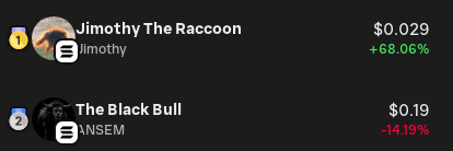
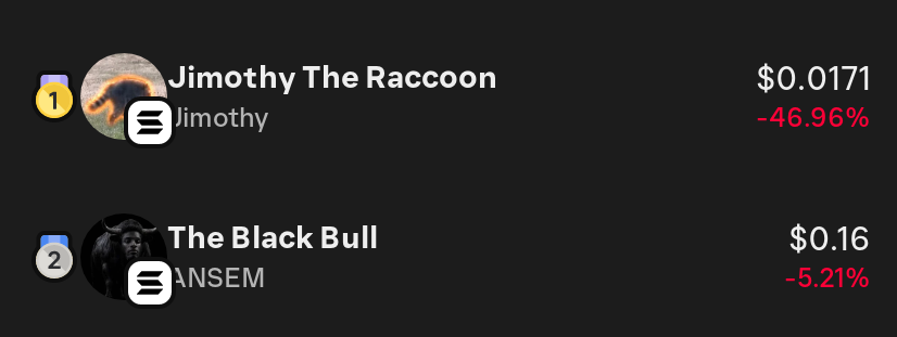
- $0.029
+ $0.0171

- +68.06%
+ -46.96%

- $0.19
+ $0.16

- -14.19%
+ -5.21%
